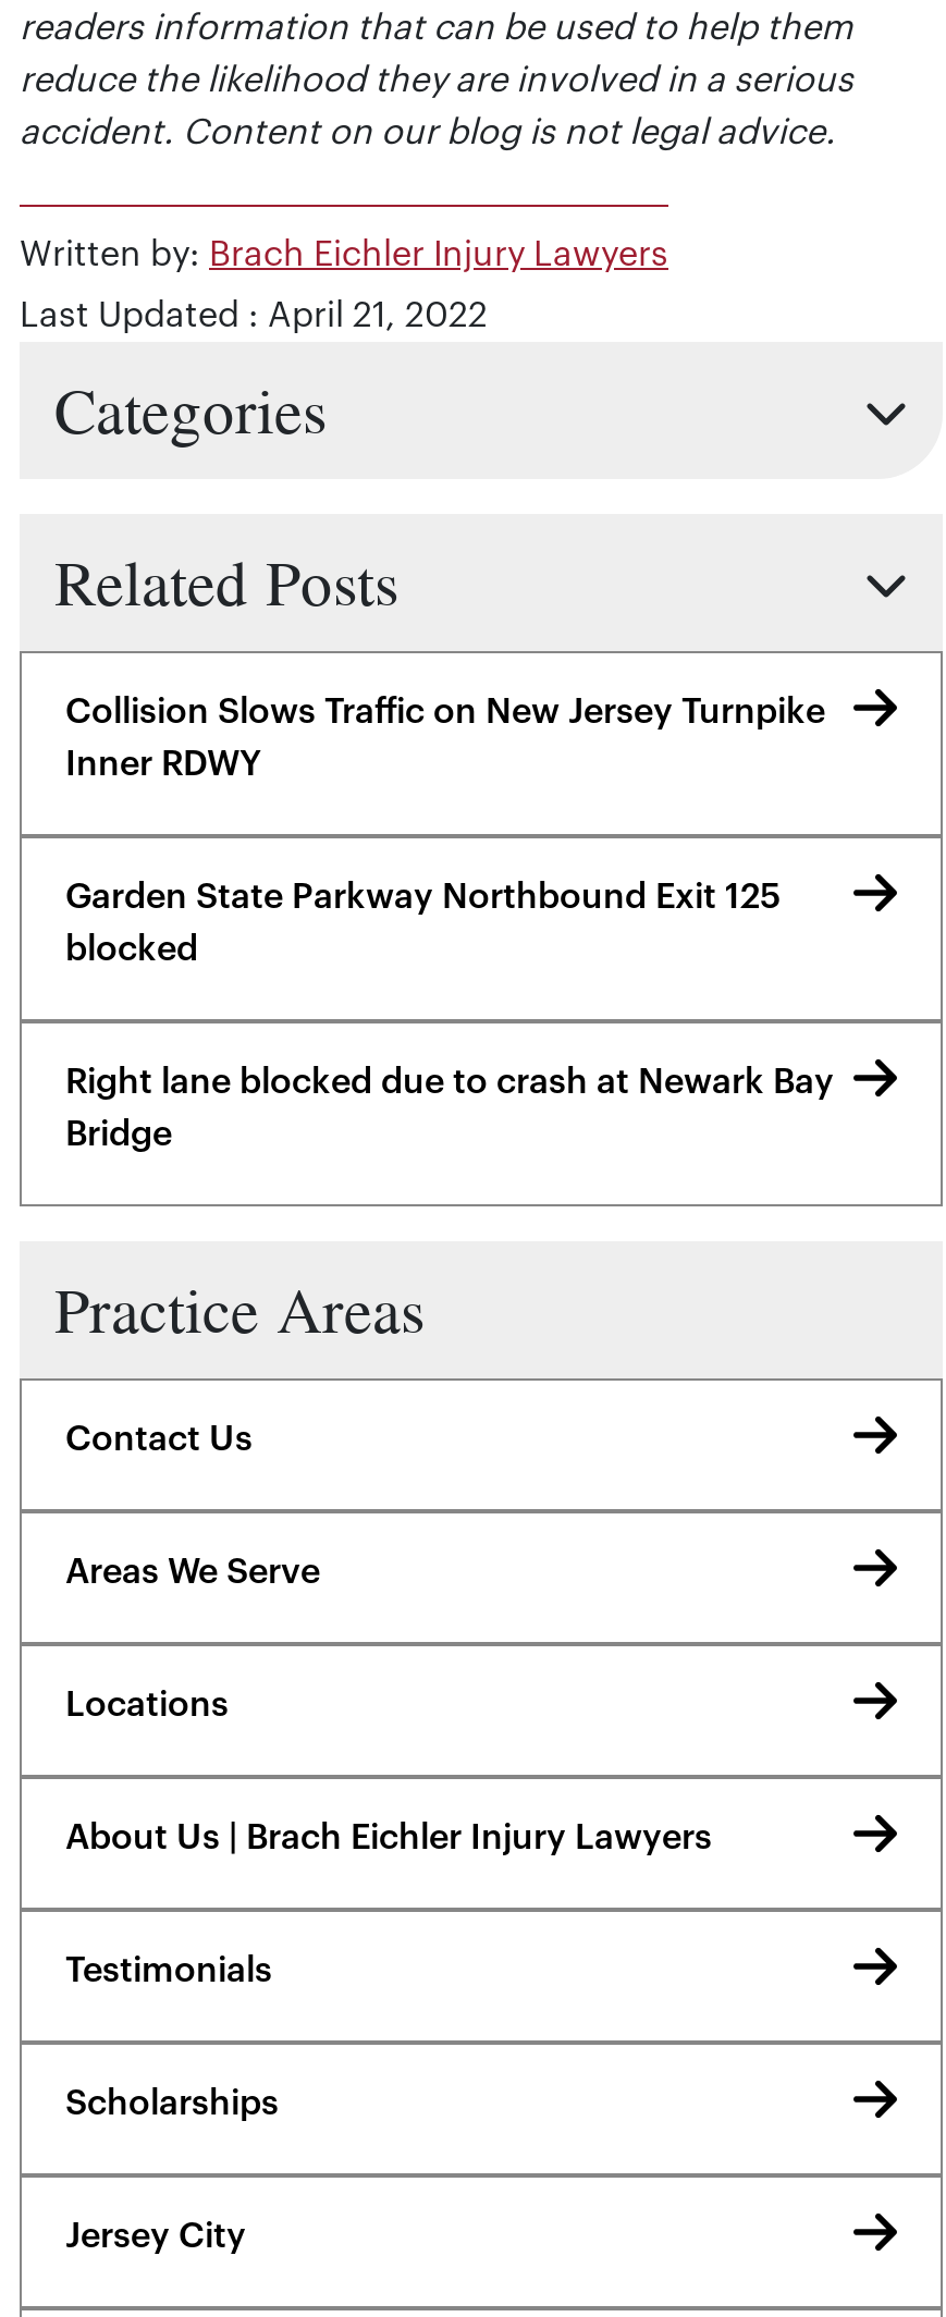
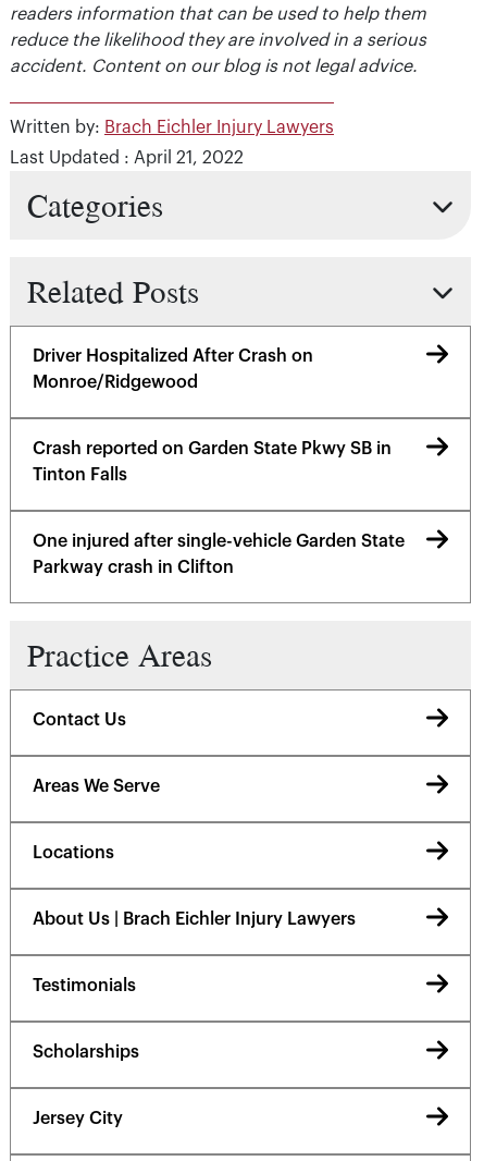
- Collision Slows Traffic on New Jersey Turnpike
+ Driver Hospitalized After Crash on

- Inner RDWY
+ Monroe/Ridgewood

- Garden State Parkway Northbound Exit 125
+ Crash reported on Garden State Pkwy SB in

- blocked
+ Tinton Falls

- Right lane blocked due to crash at Newark Bay
+ One injured after single-vehicle Garden State

- Bridge
+ Parkway crash in Clifton
